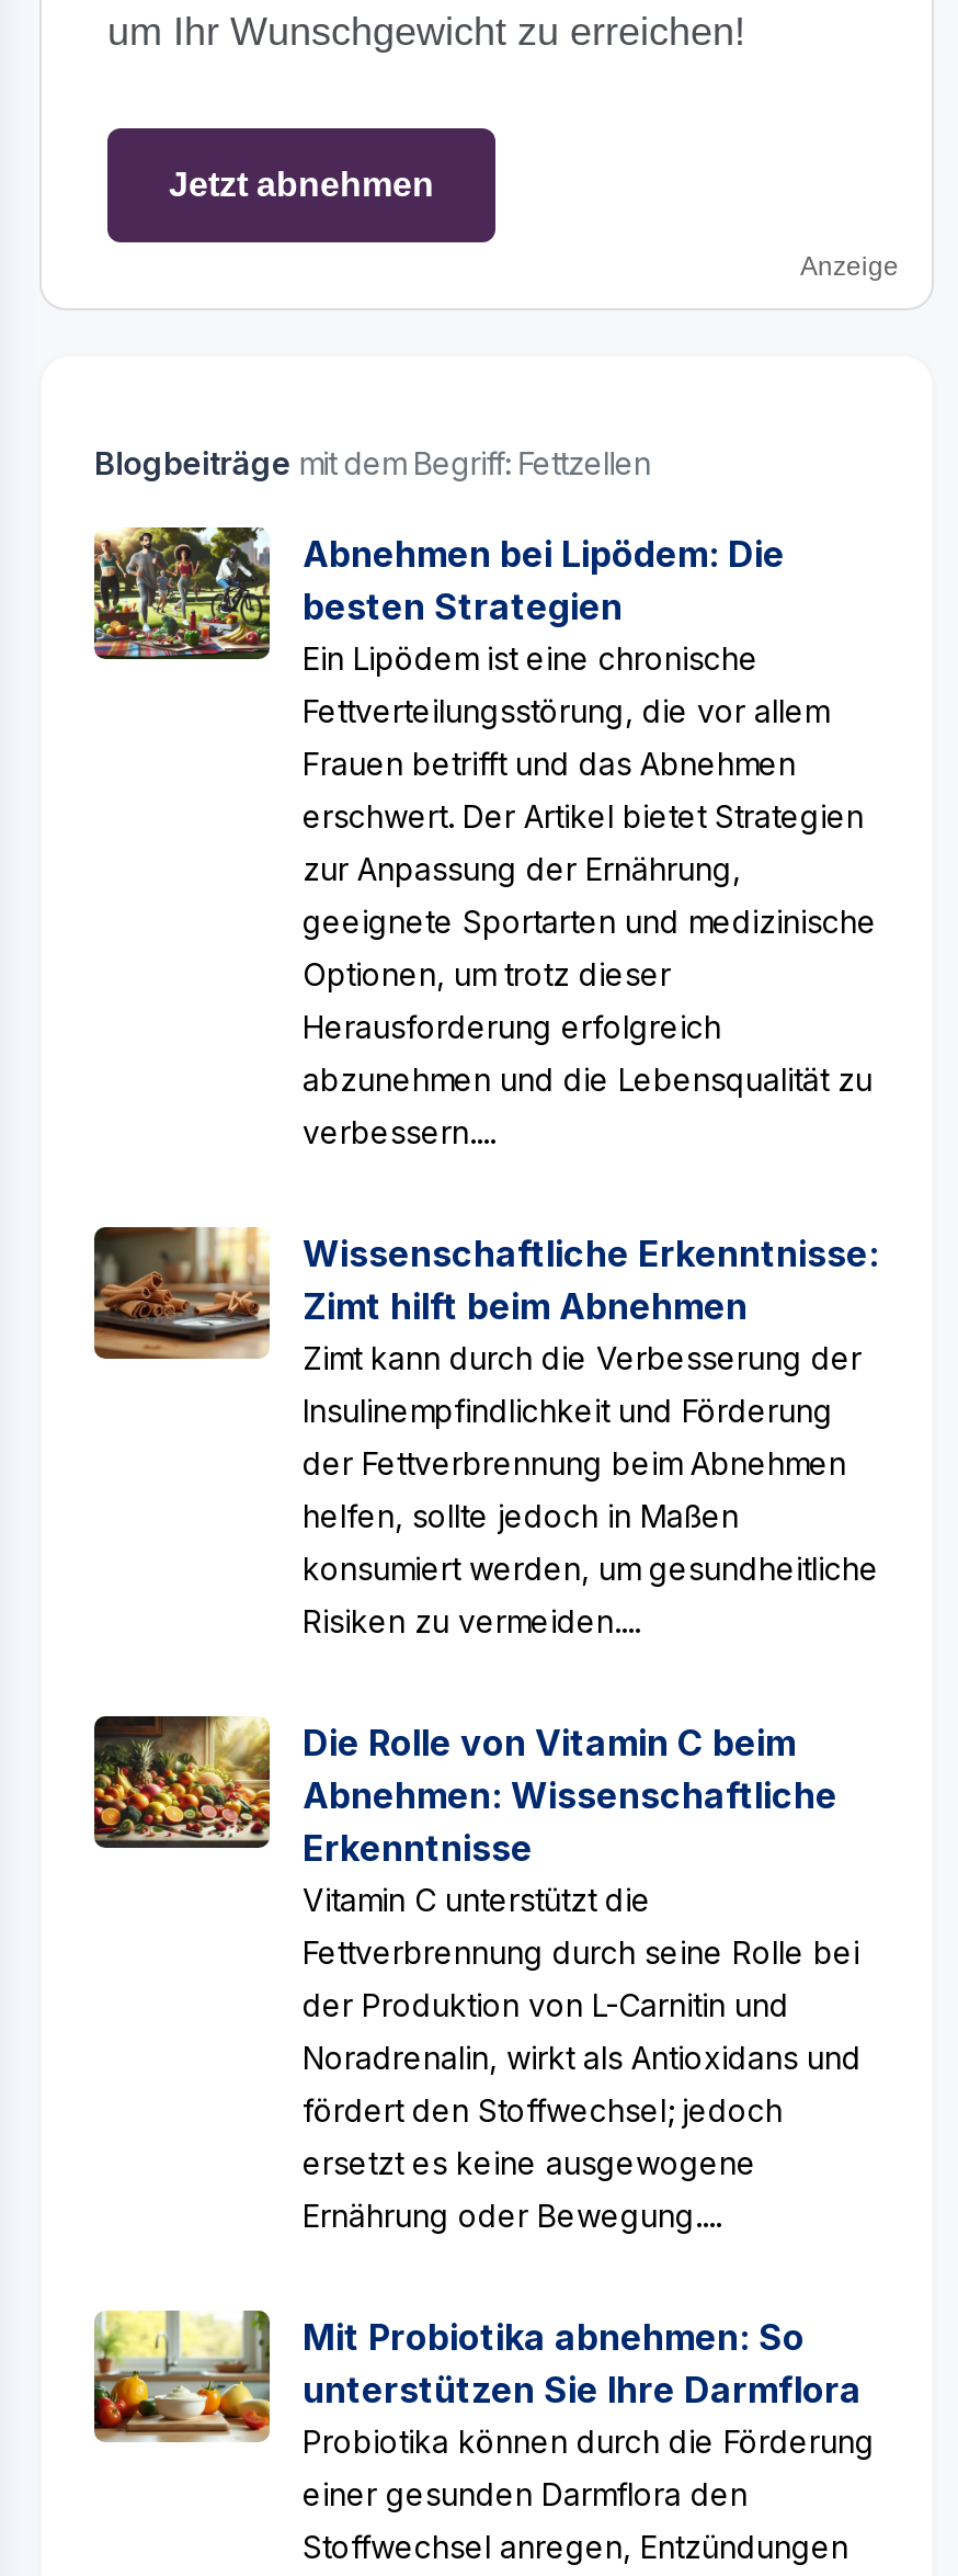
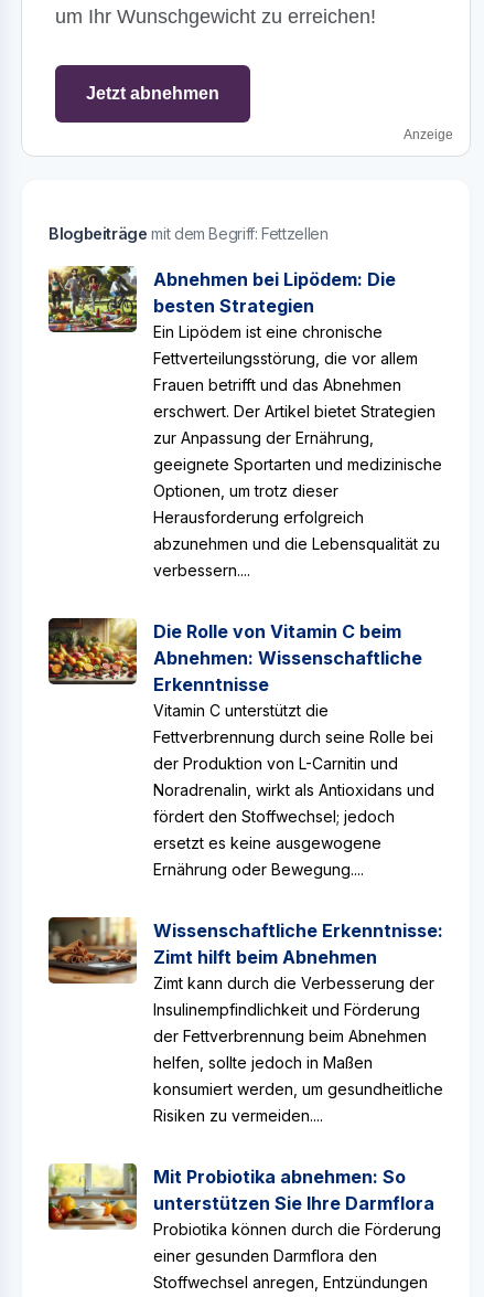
moved down: [image] | Wissenschaftliche Erkenntnisse: | Zimt hilft beim Abnehmen | ... | konsumiert werden, um gesundheitliche | Risiken zu vermeiden....

moved up: [image] | Die Rolle von Vitamin C beim | Abnehmen: Wissenschaftliche | ... | ersetzt es keine ausgewogene | Ernährung oder Bewegung....
